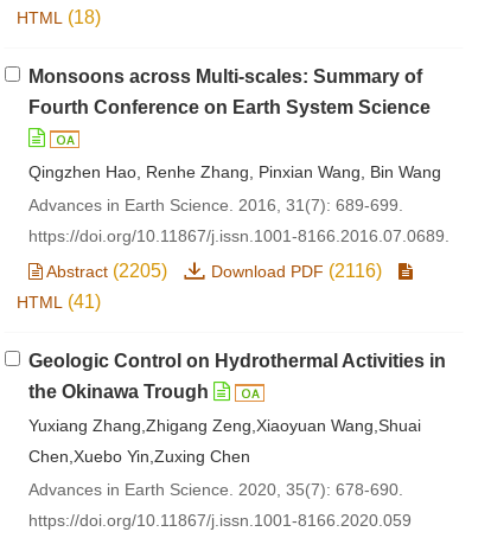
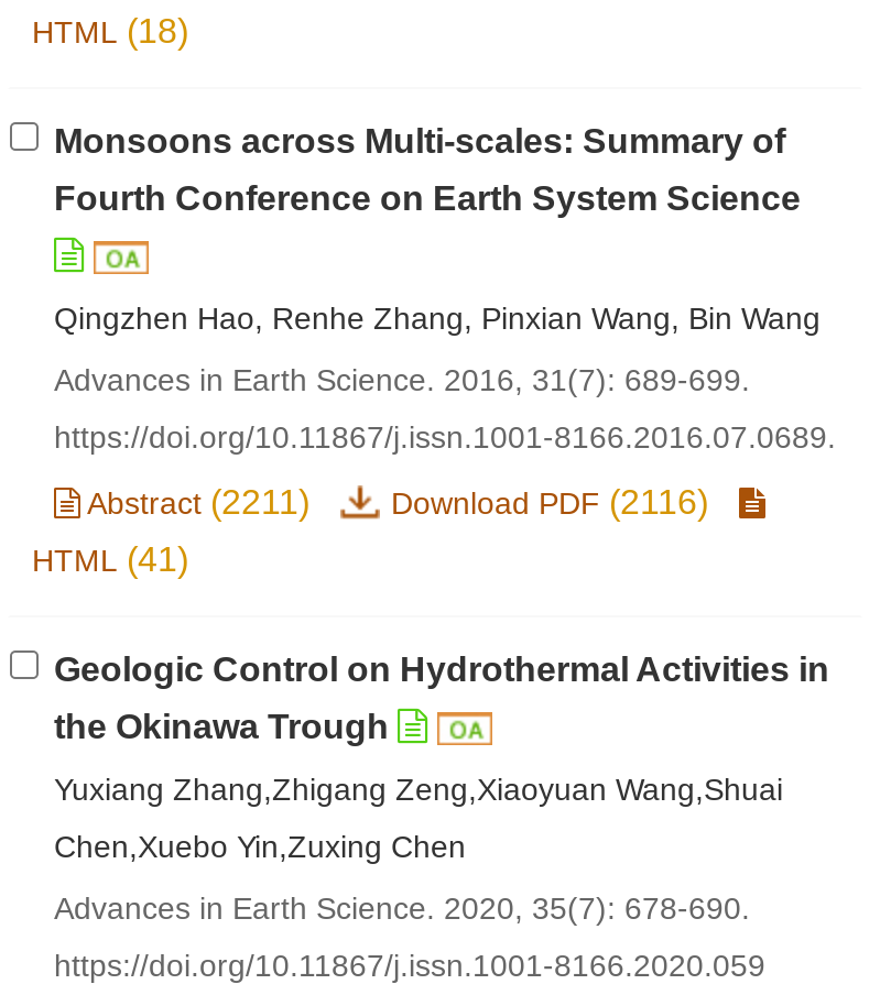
- Abstract (2205) Download PDF (2116)
+ Abstract (2211) Download PDF (2116)
